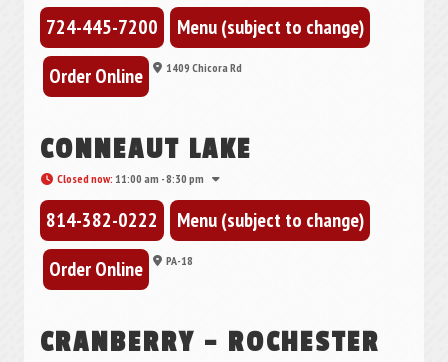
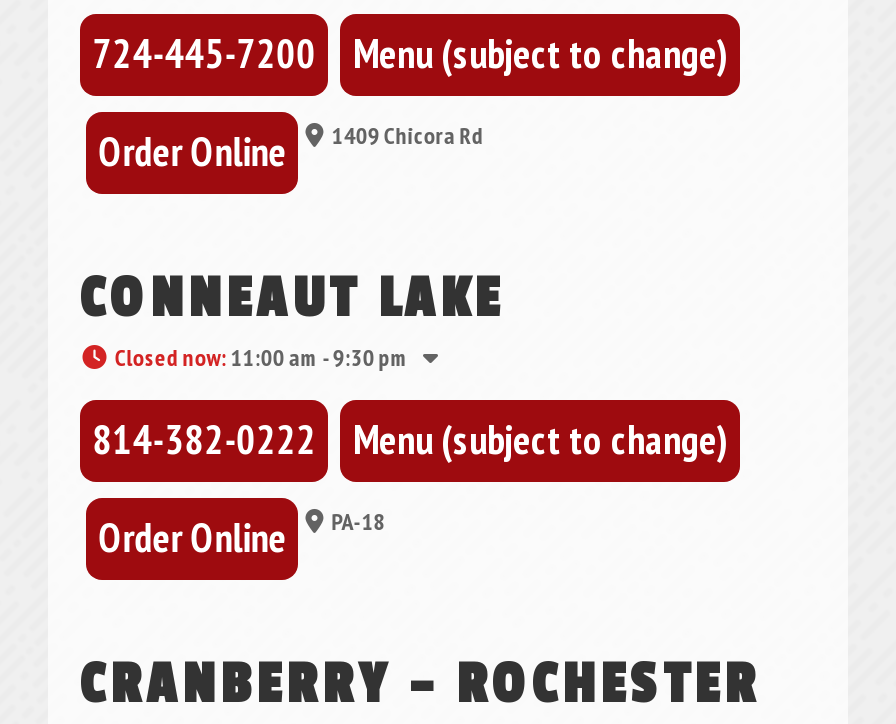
- Closed now: 11:00 am - 8:30 pm
+ Closed now: 11:00 am - 9:30 pm
